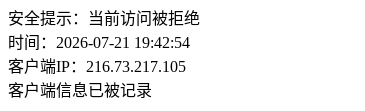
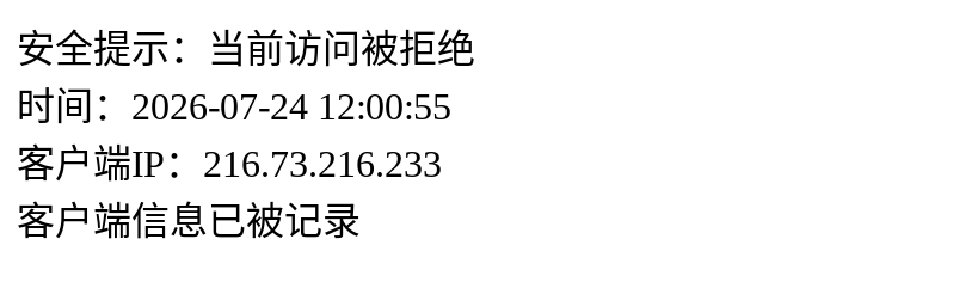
- 时间：2026-07-21 19:42:54
+ 时间：2026-07-24 12:00:55

- 客户端IP：216.73.217.105
+ 客户端IP：216.73.216.233
